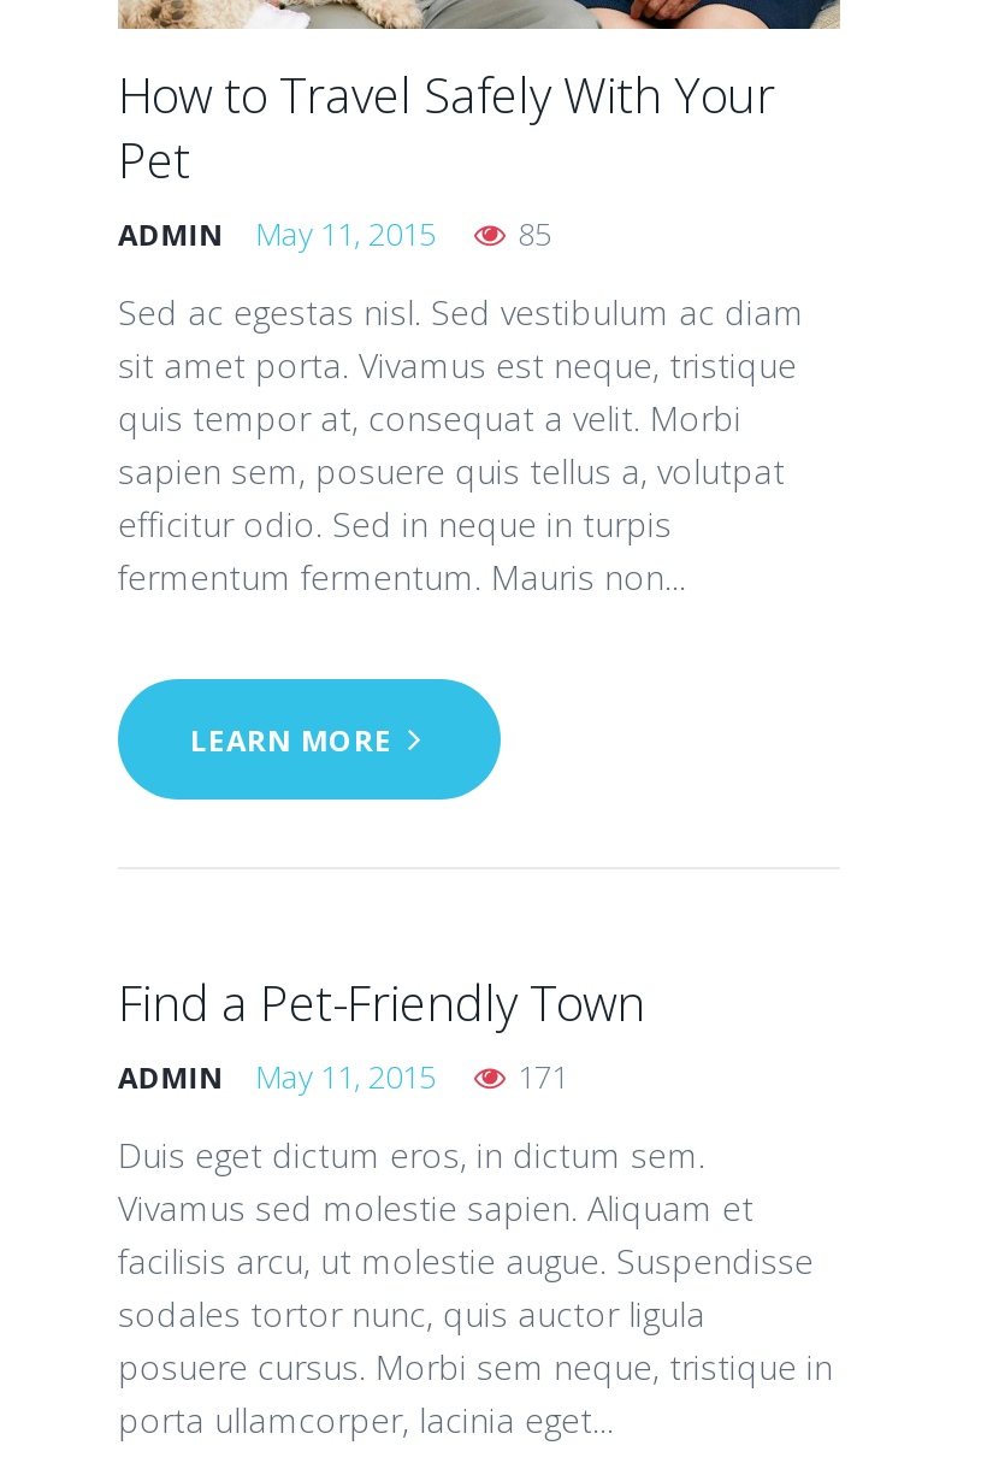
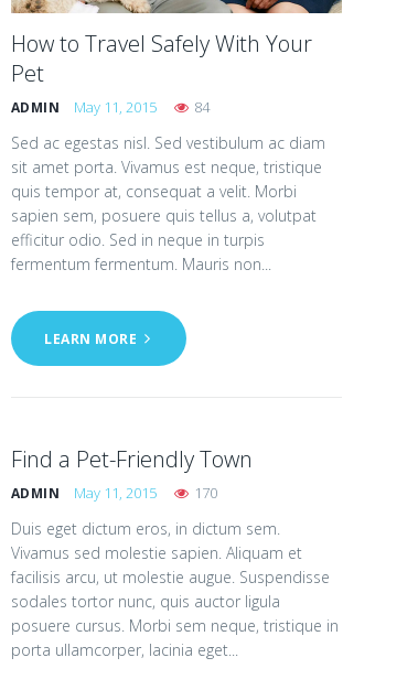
- ADMIN May 11, 2015 85
+ ADMIN May 11, 2015 84

- ADMIN May 11, 2015 171
+ ADMIN May 11, 2015 170
